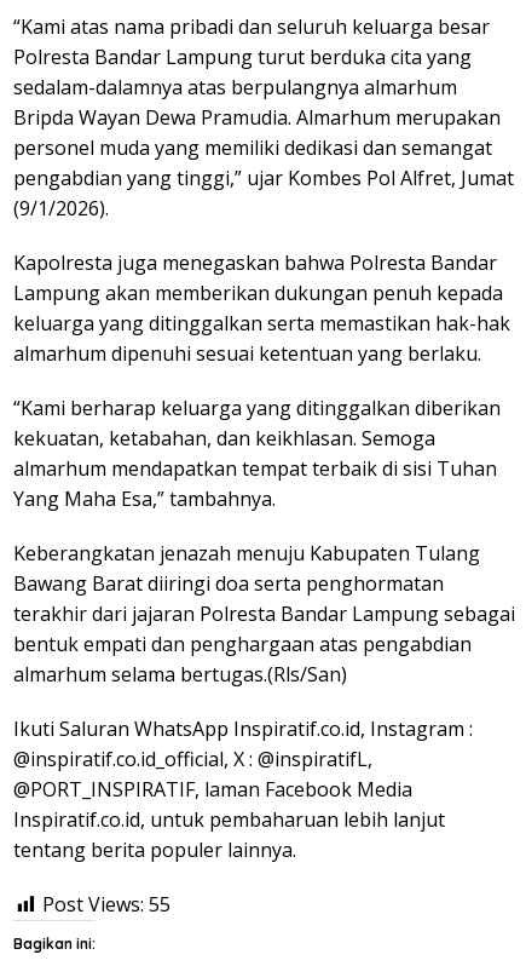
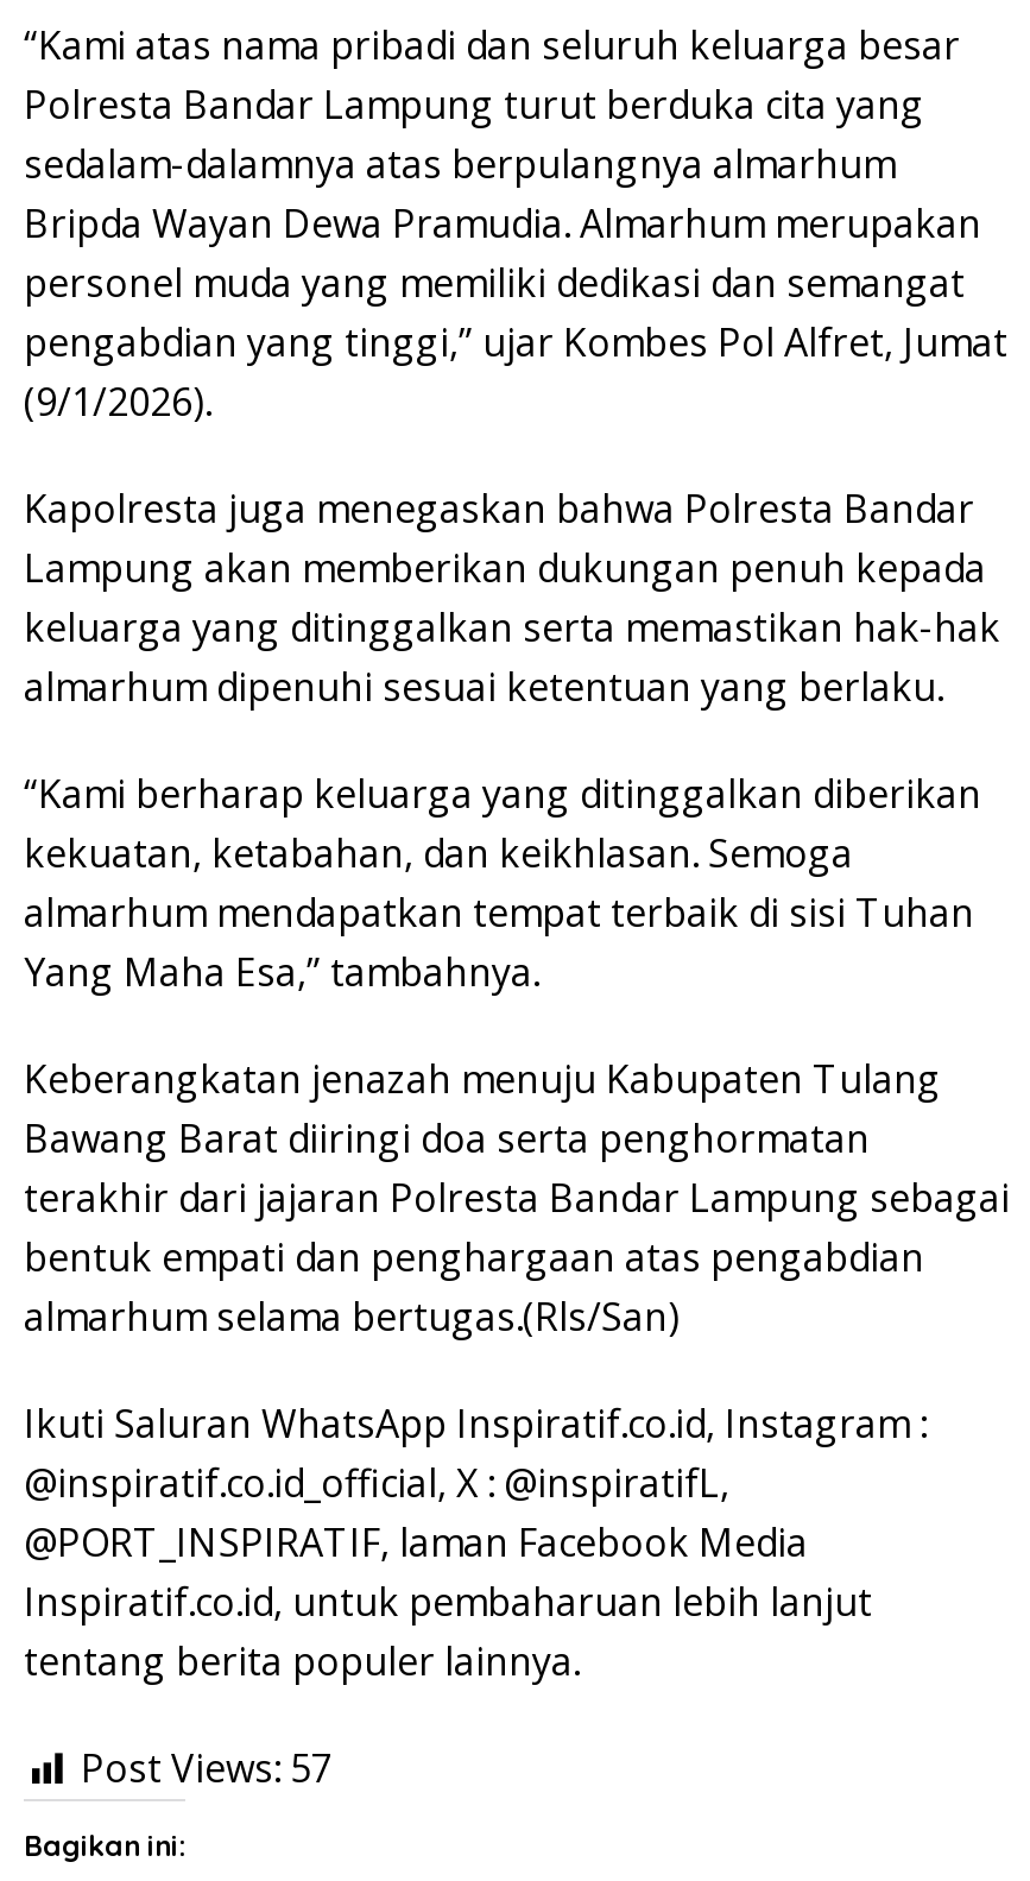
- Post Views: 55
+ Post Views: 57
